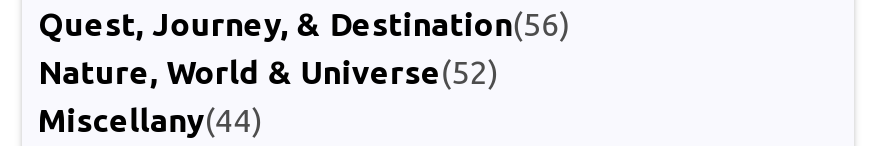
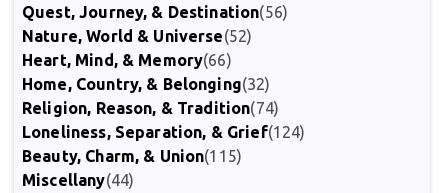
+ Heart, Mind, & Memory(66)
+ Home, Country, & Belonging(32)
+ Religion, Reason, & Tradition(74)
+ Loneliness, Separation, & Grief(124)
+ Beauty, Charm, & Union(115)
